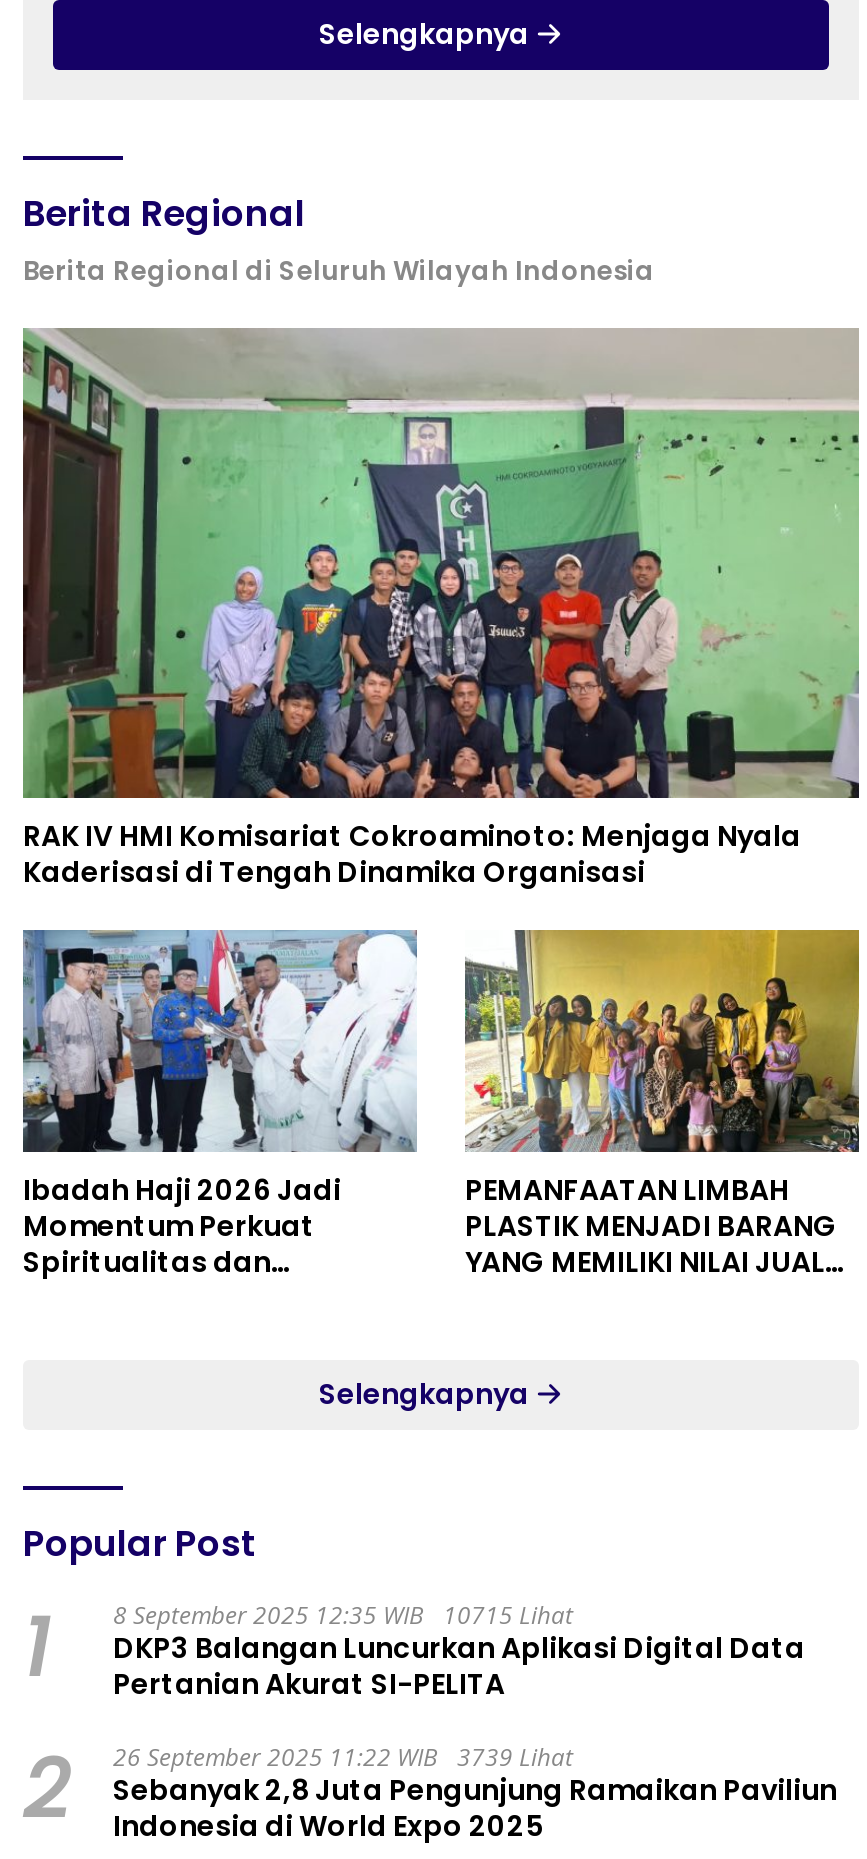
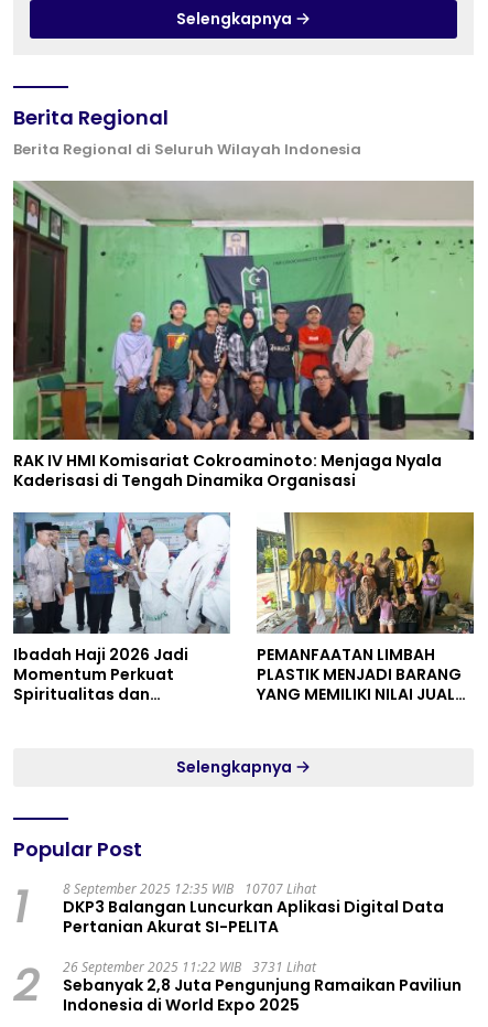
- 8 September 2025 12:35 WIB 10715 Lihat
+ 8 September 2025 12:35 WIB 10707 Lihat

- 26 September 2025 11:22 WIB 3739 Lihat
+ 26 September 2025 11:22 WIB 3731 Lihat
